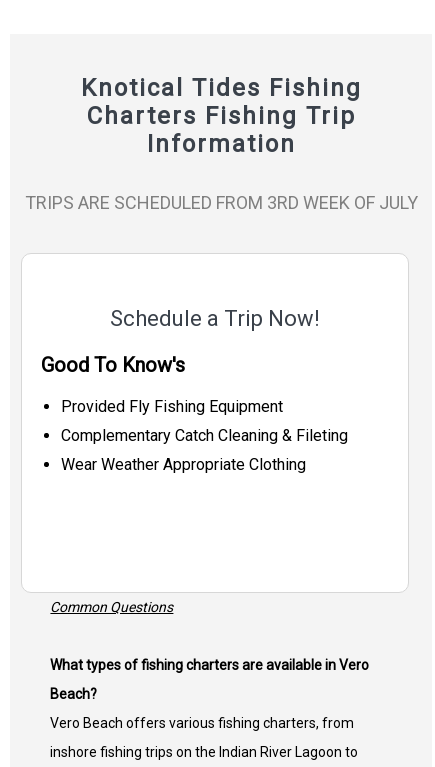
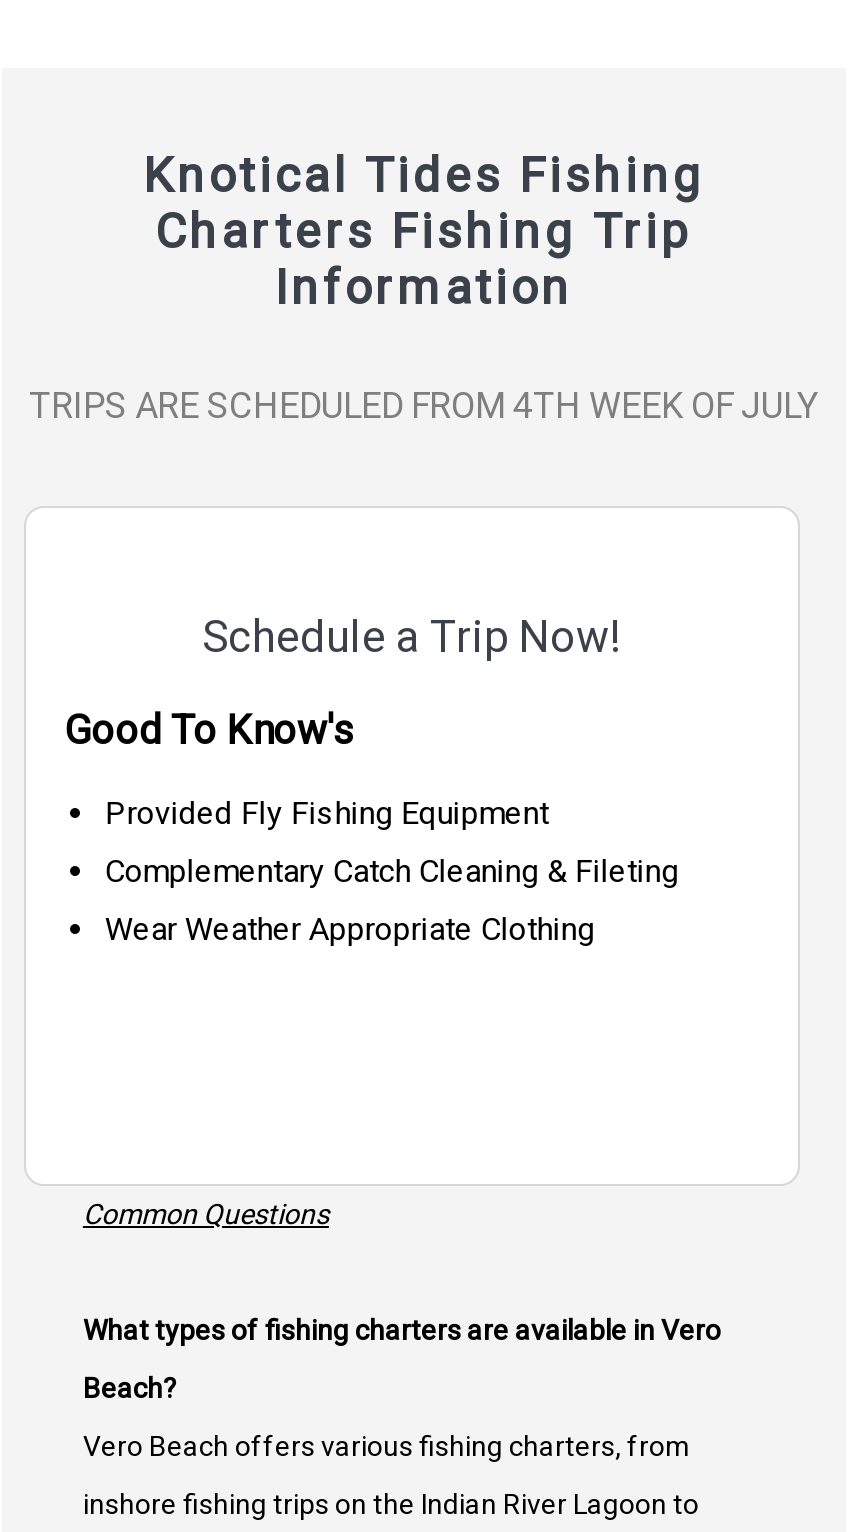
- TRIPS ARE SCHEDULED FROM 3RD WEEK OF JULY
+ TRIPS ARE SCHEDULED FROM 4TH WEEK OF JULY
